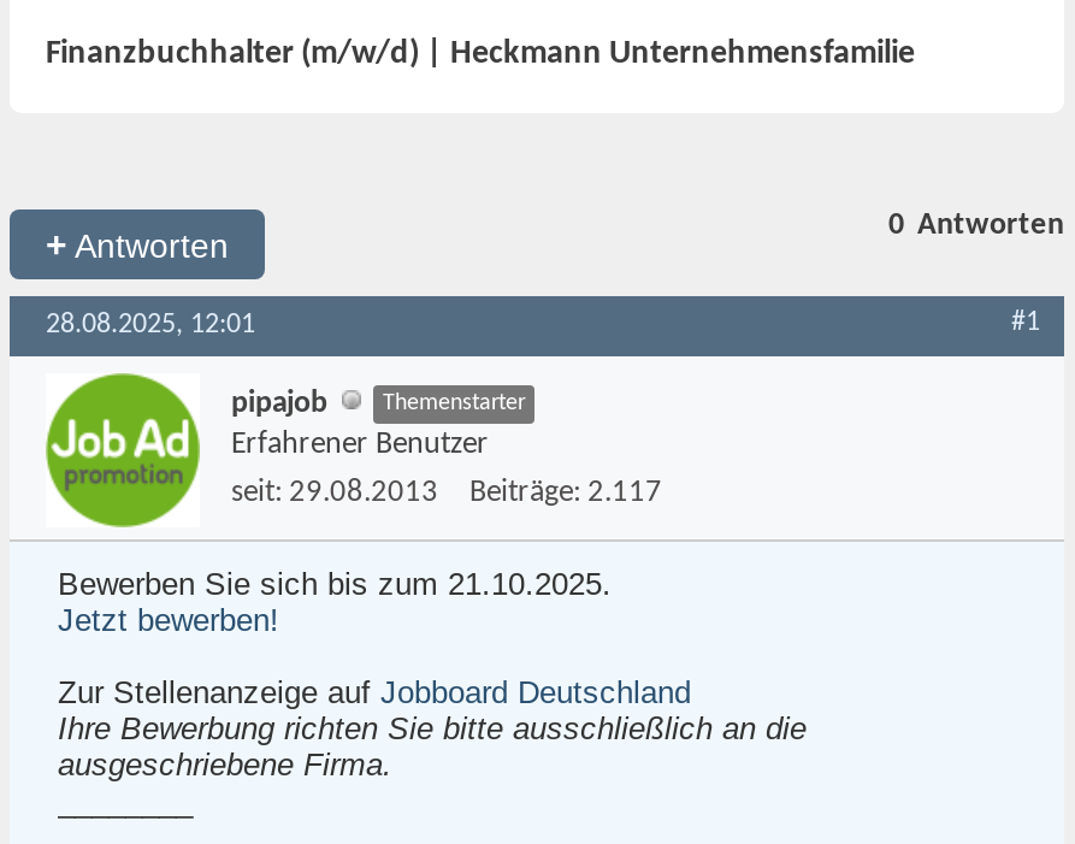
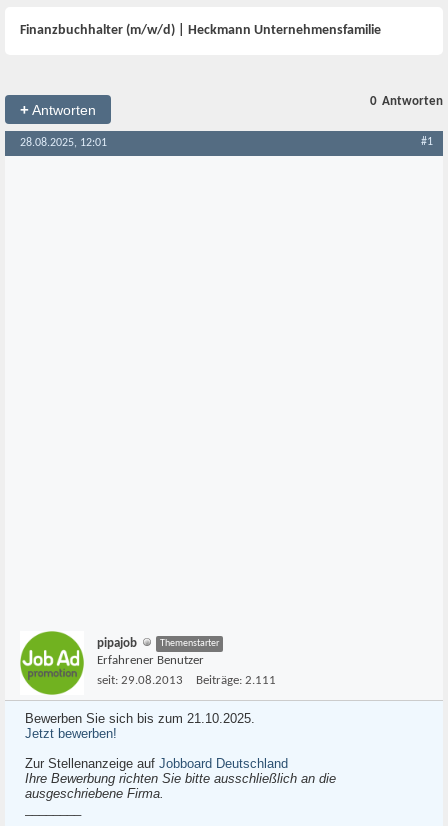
- seit: 29.08.2013 Beiträge: 2.117
+ seit: 29.08.2013 Beiträge: 2.111
